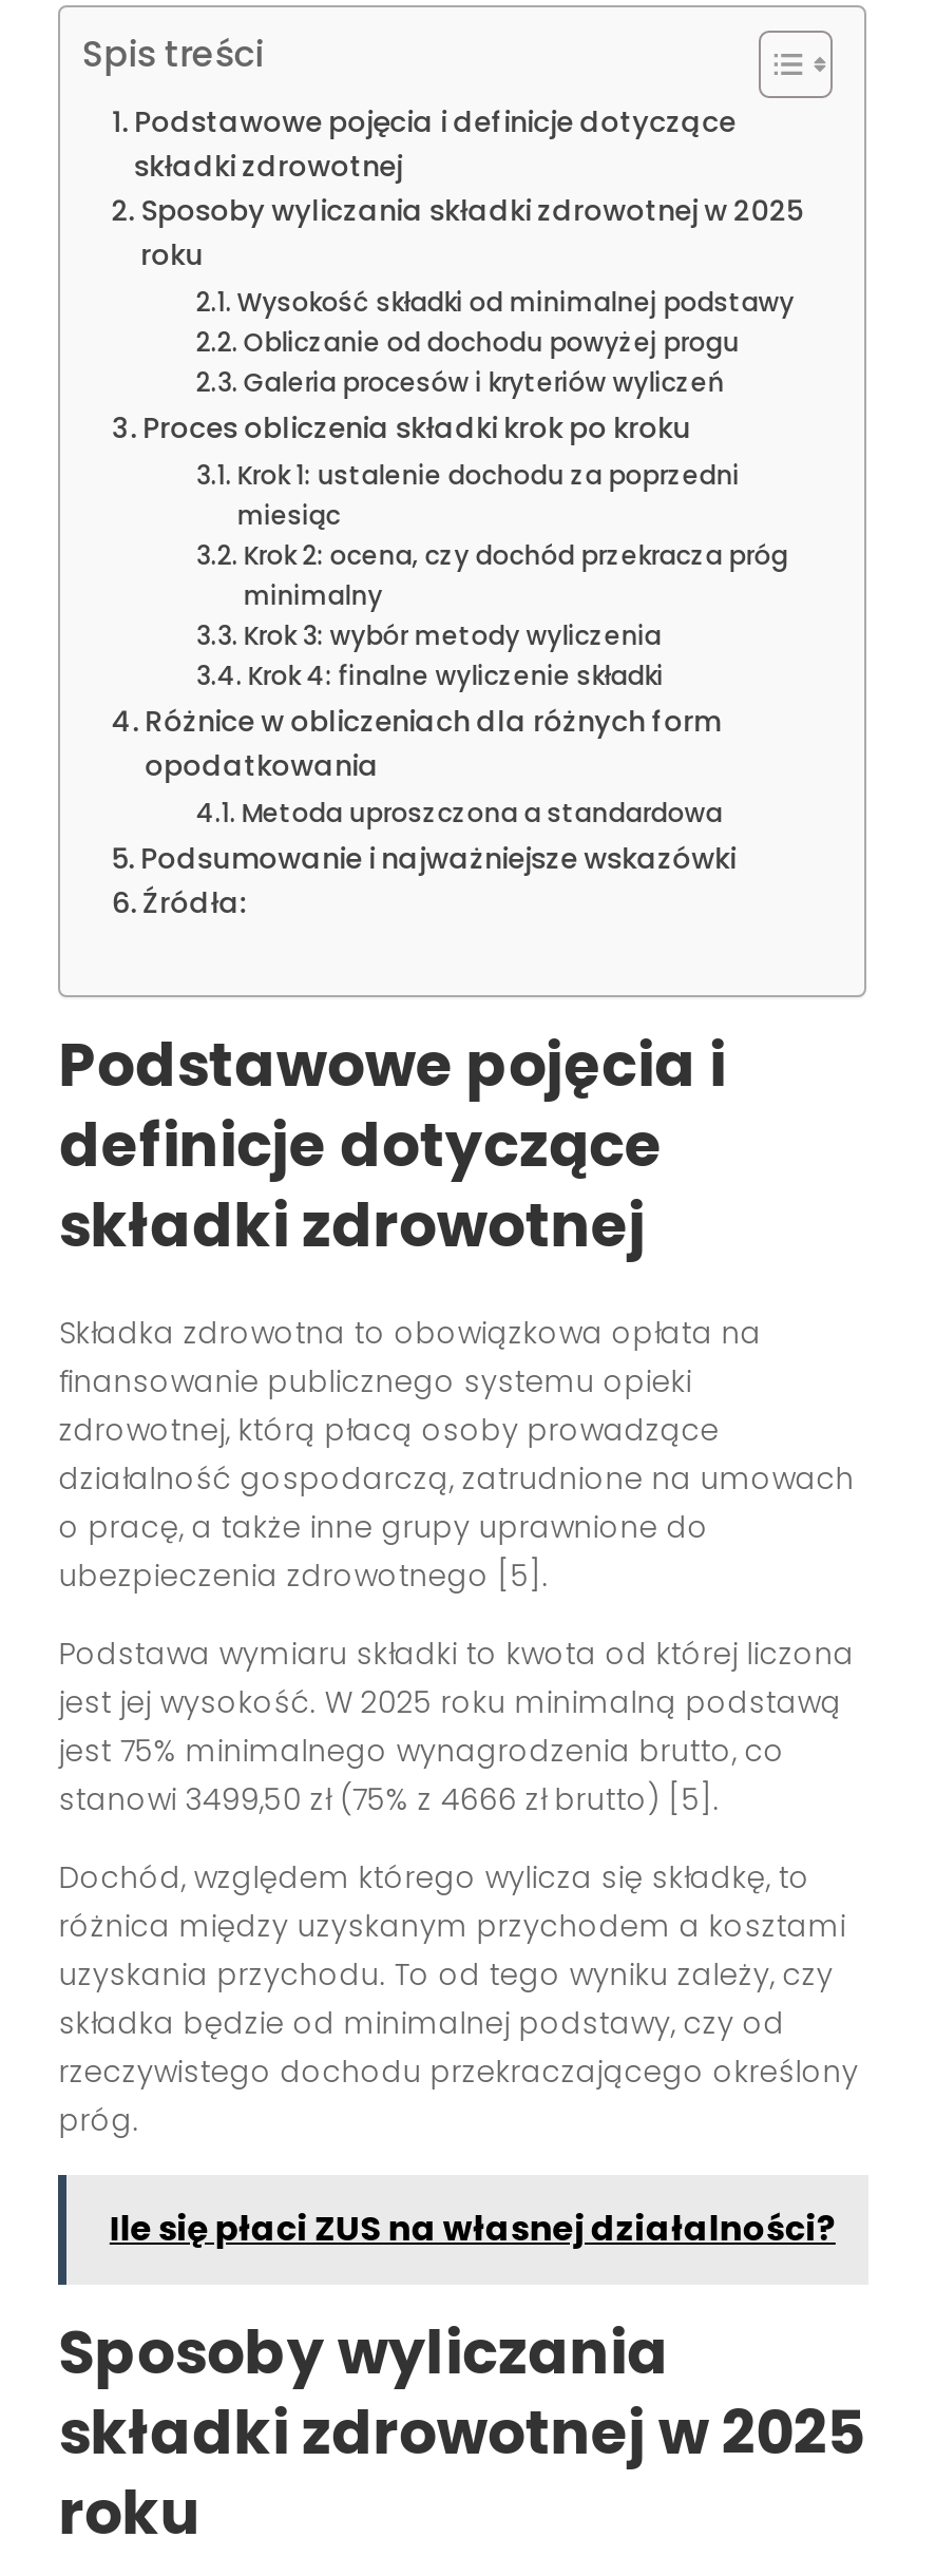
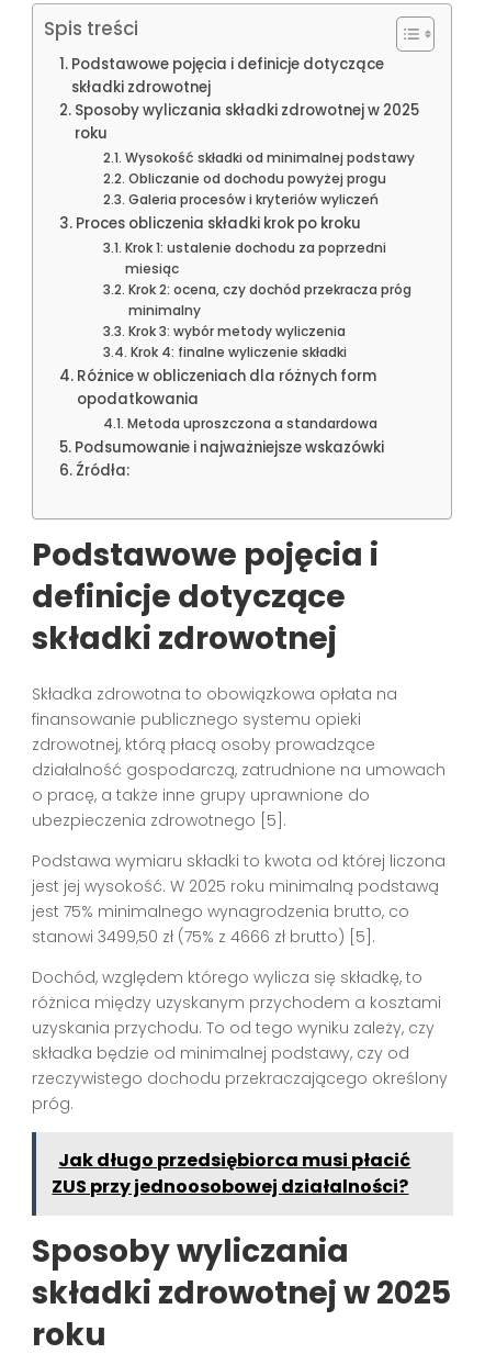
- Ile się płaci ZUS na własnej działalności?
+ Jak długo przedsiębiorca musi płacić
+ ZUS przy jednoosobowej działalności?
